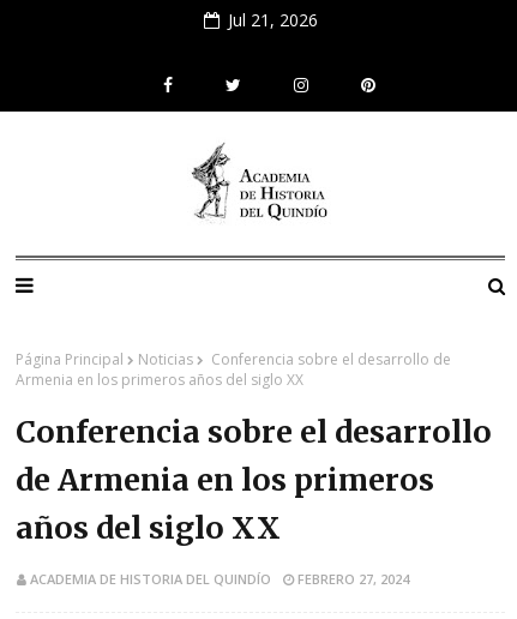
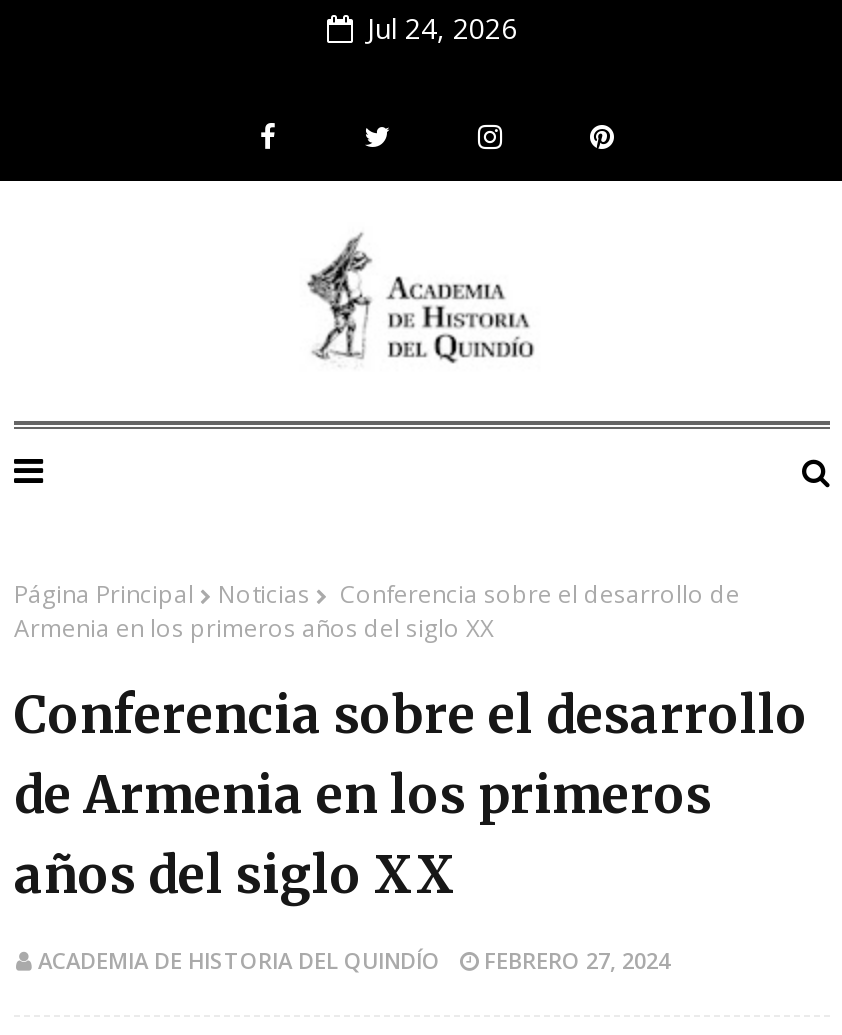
- Jul 21, 2026
+ Jul 24, 2026
